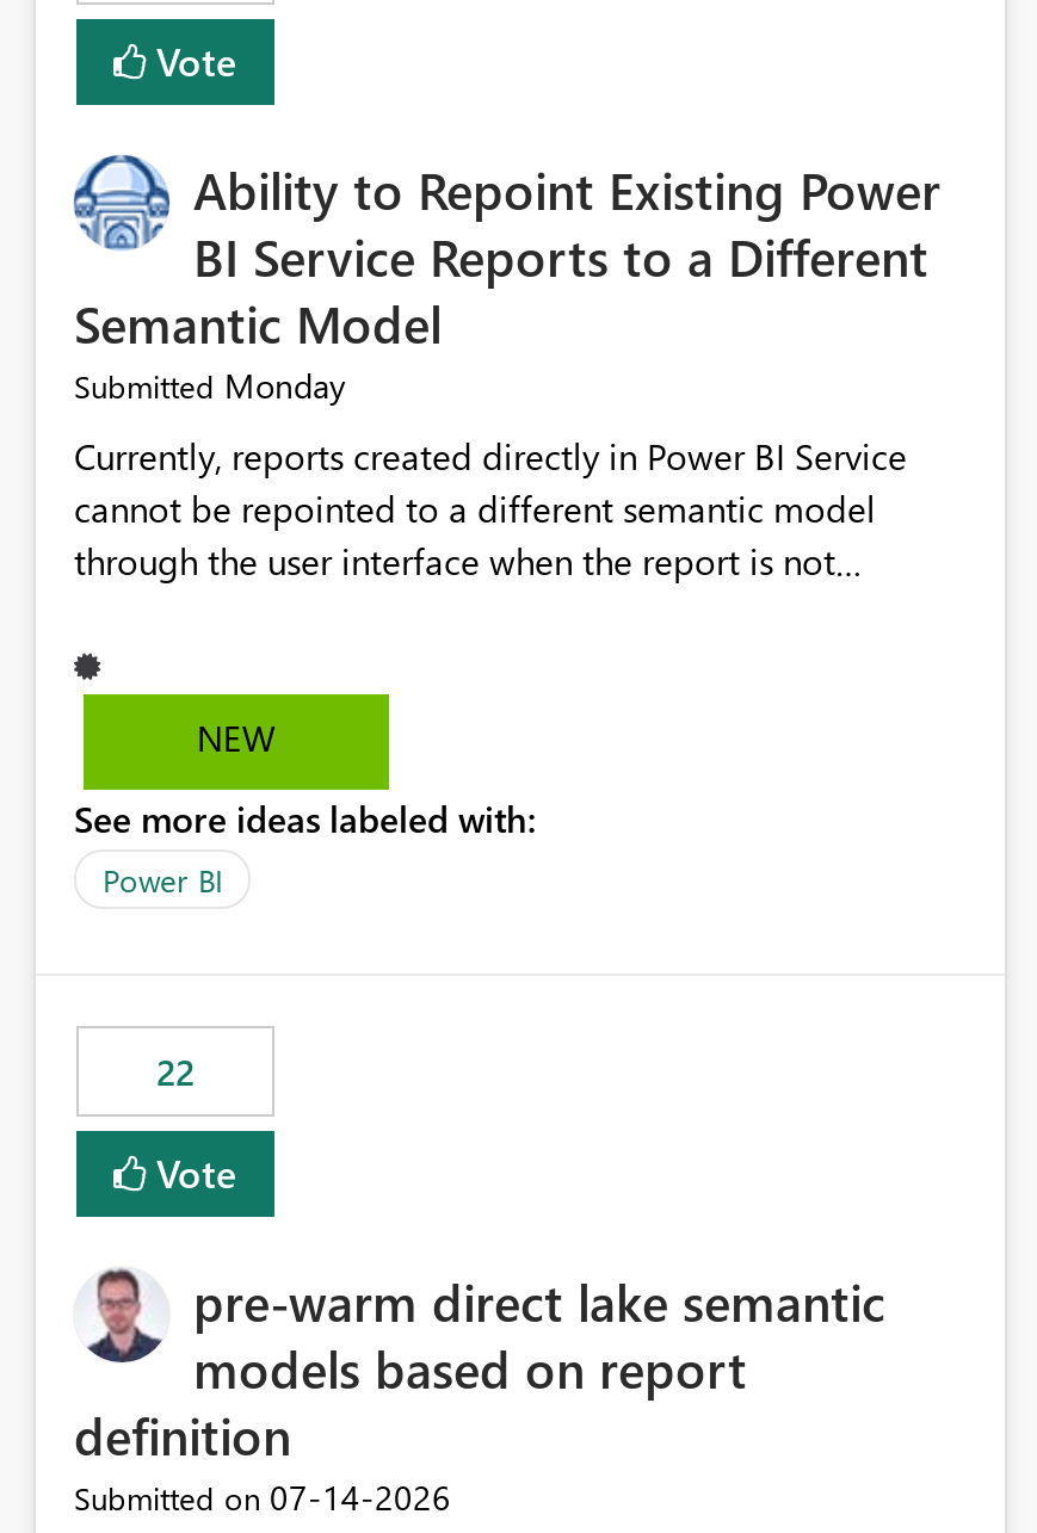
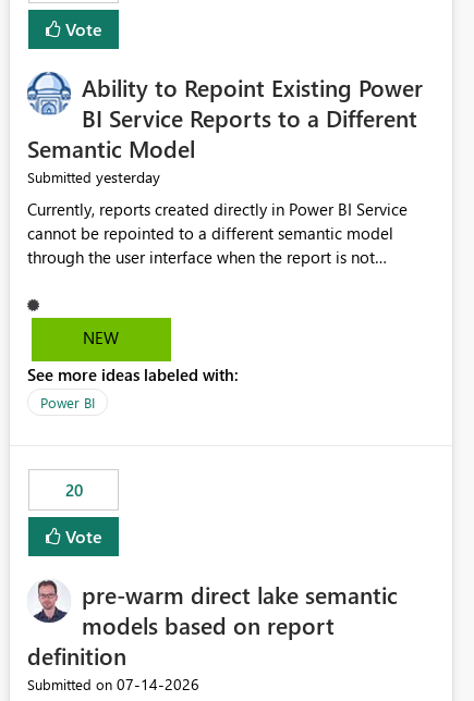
- Submitted Monday
+ Submitted yesterday

- 22
+ 20
